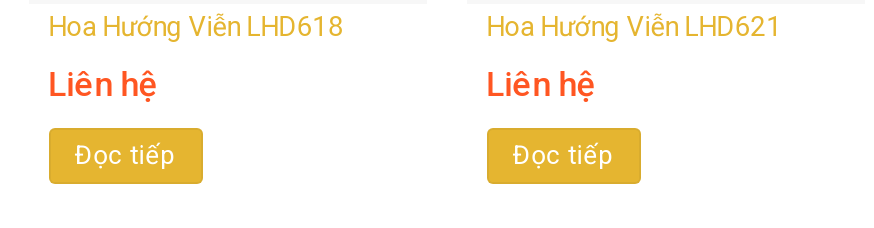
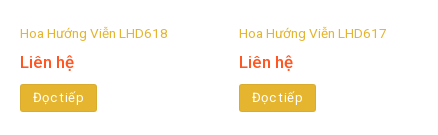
- Hoa Hướng Viễn LHD621
+ Hoa Hướng Viễn LHD617
